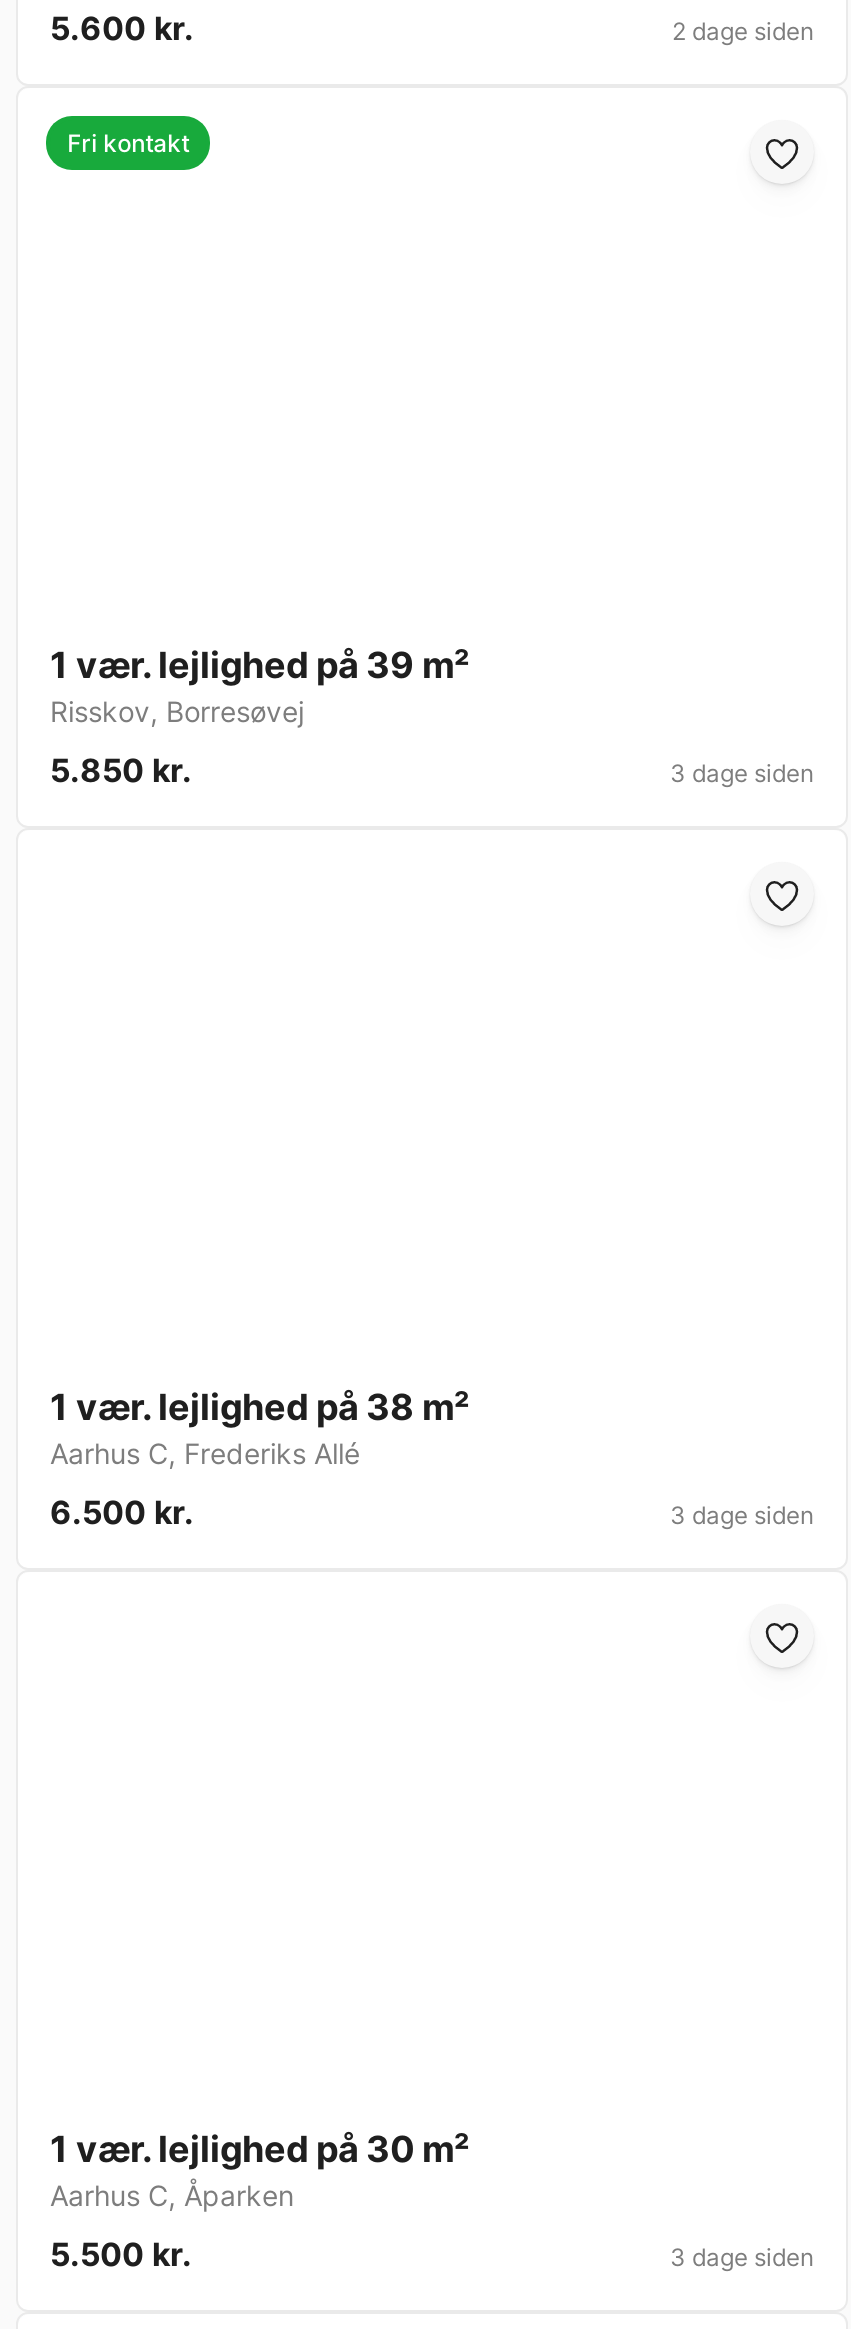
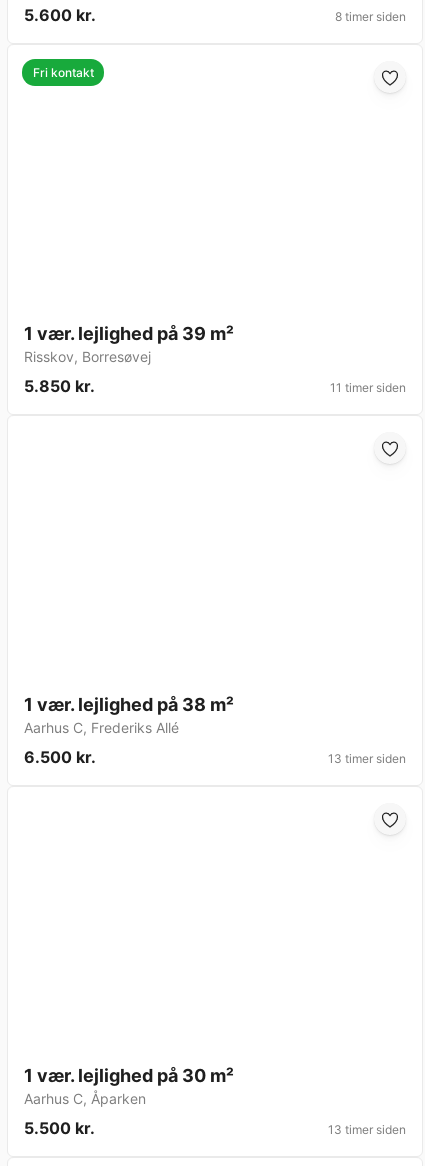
- 2 dage siden
+ 8 timer siden

- 3 dage siden
+ 11 timer siden

- 3 dage siden
+ 13 timer siden

- 3 dage siden
+ 13 timer siden
